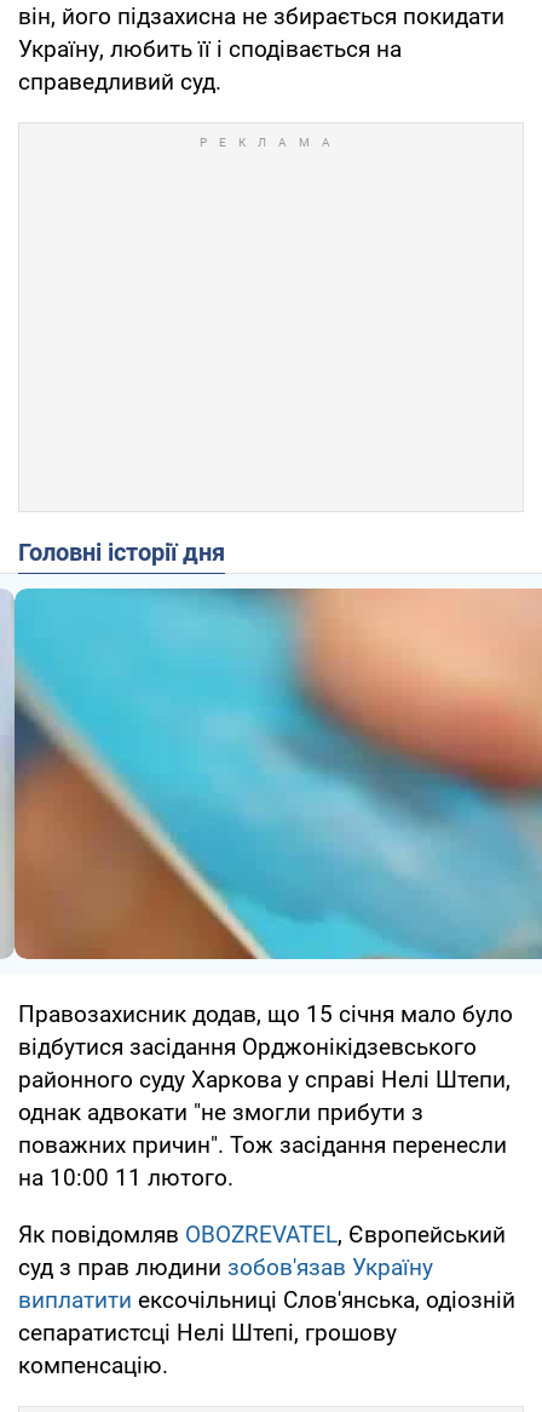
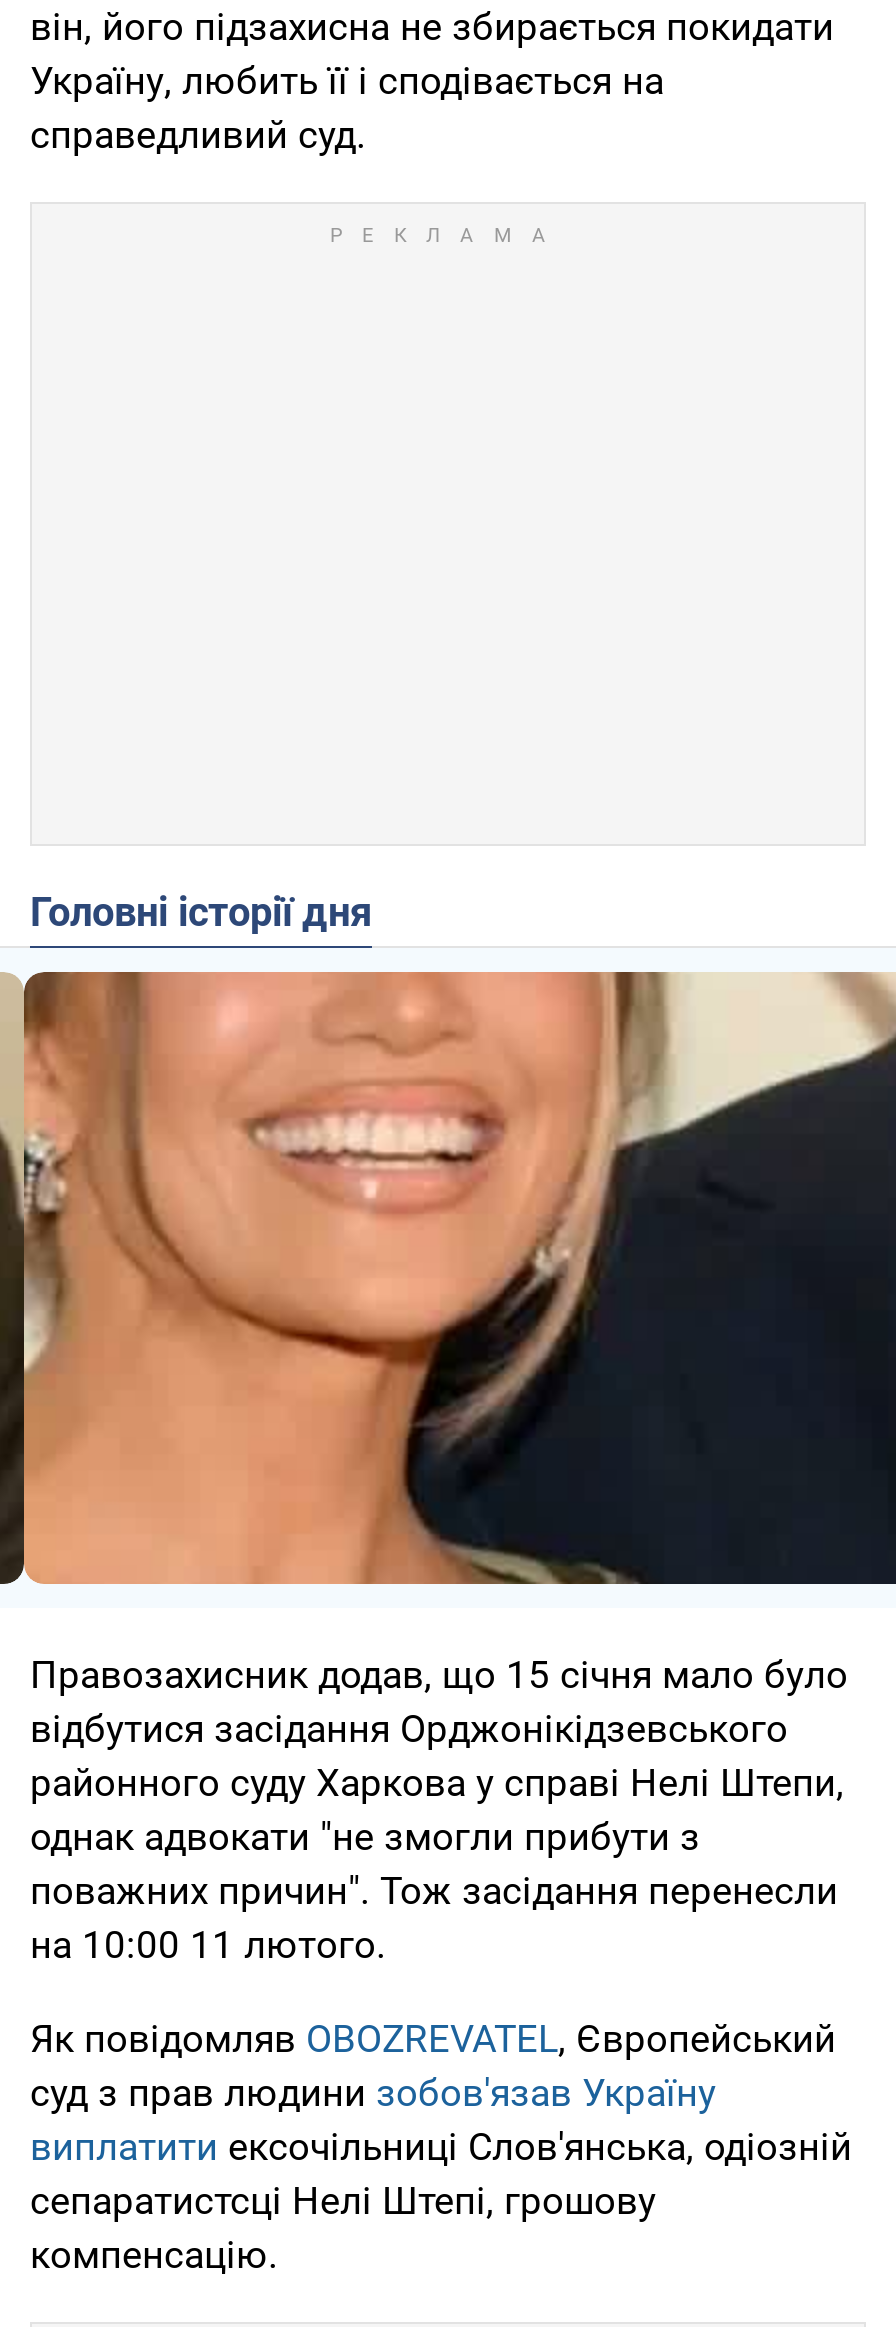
- [image]
+ [image]
